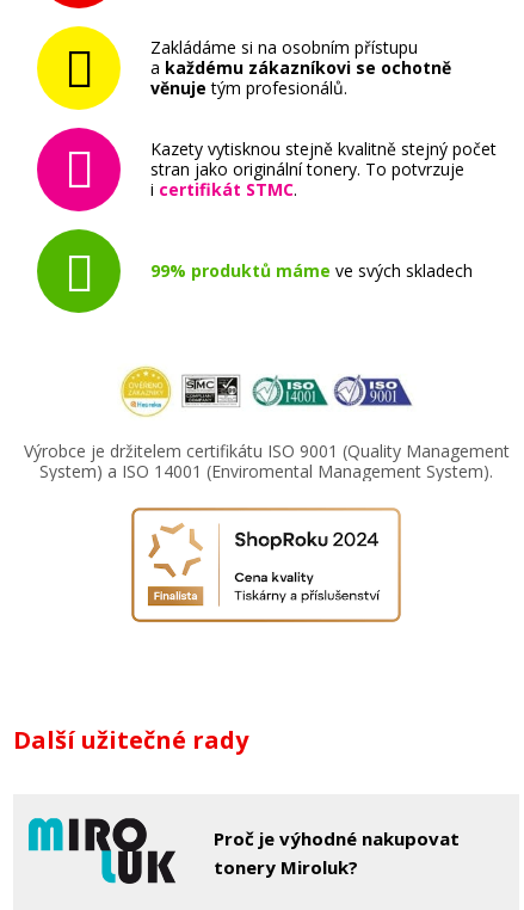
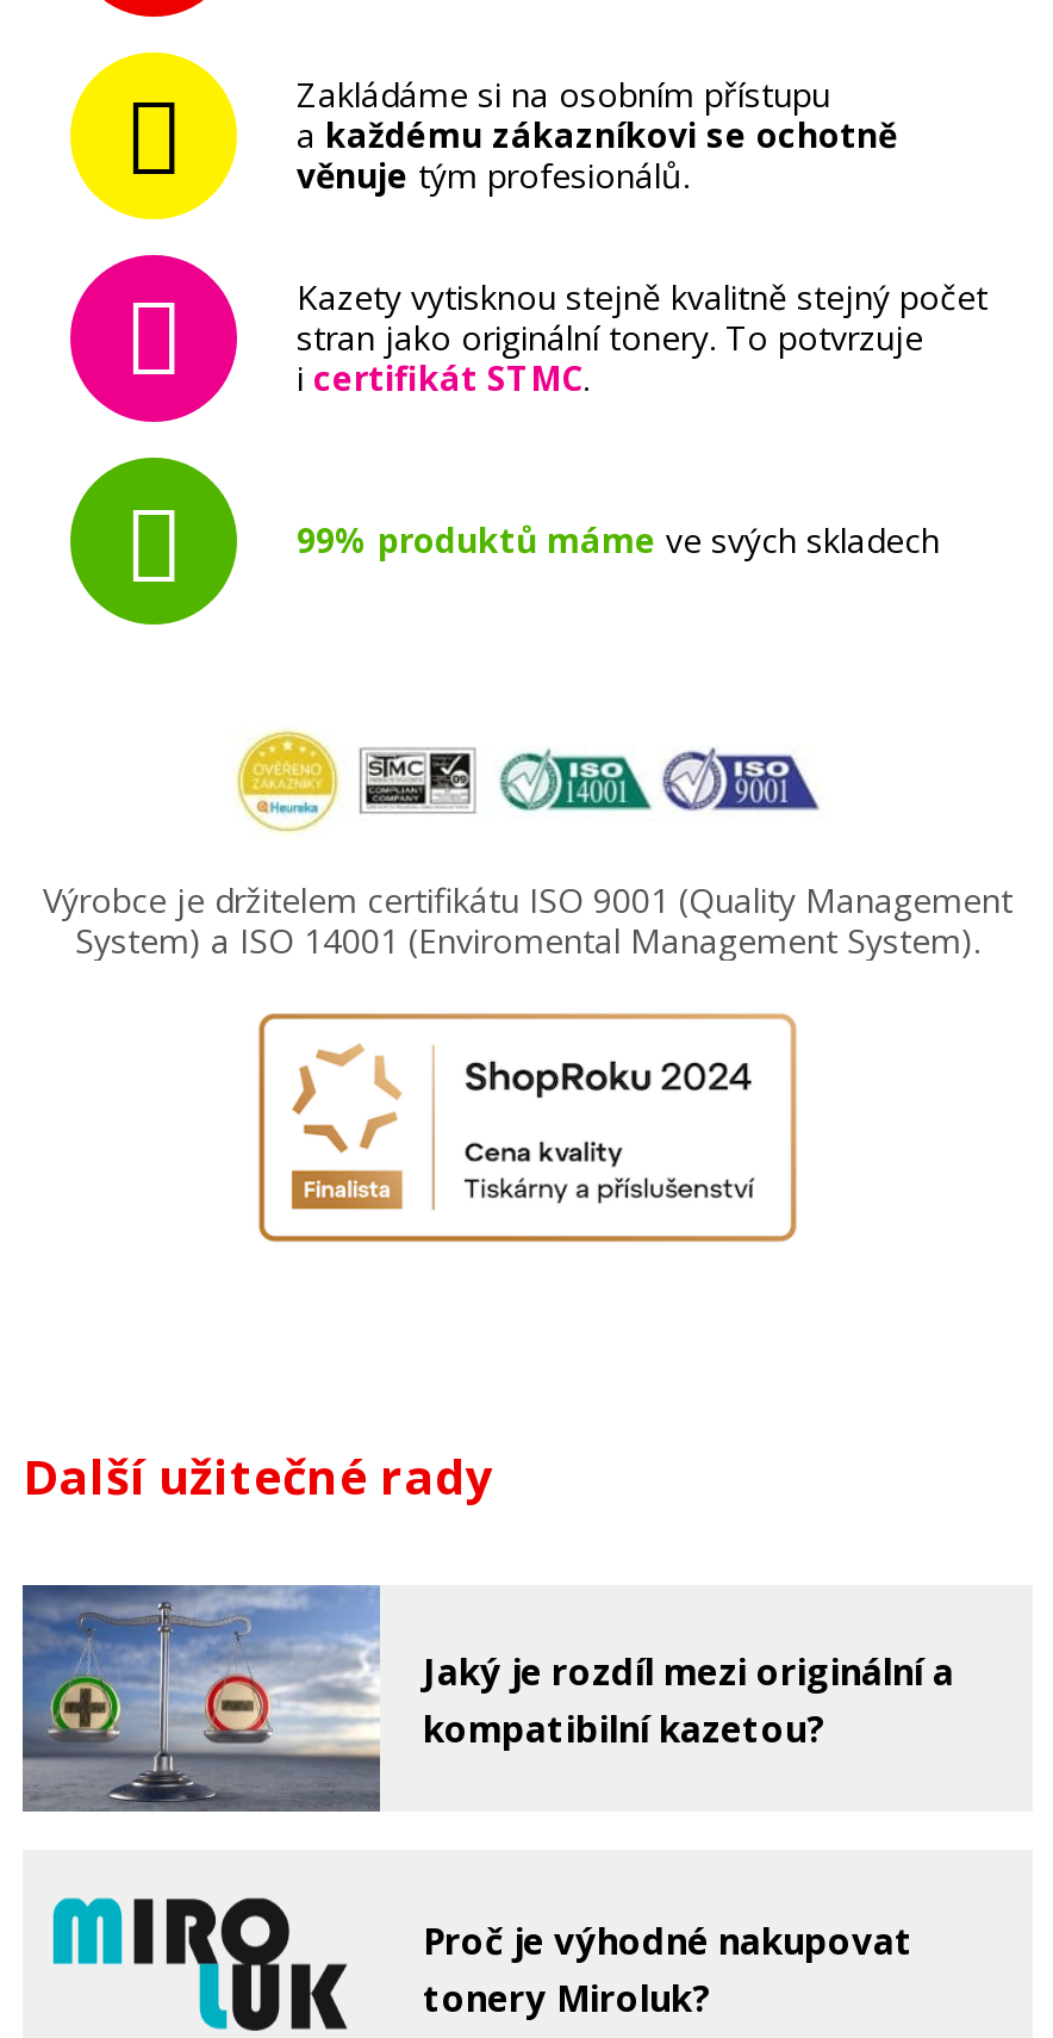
+ [image]
+ Jaký je rozdíl mezi originální a
+ kompatibilní kazetou?
